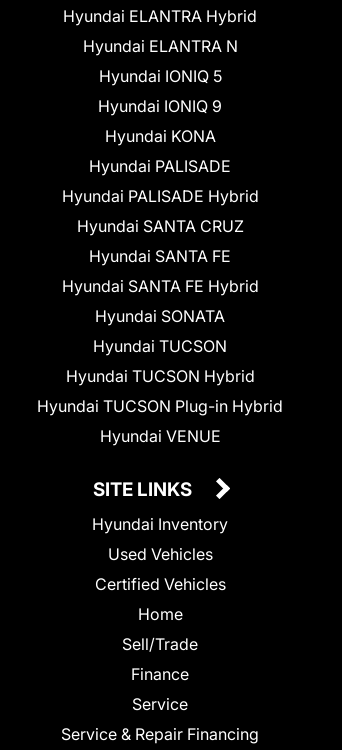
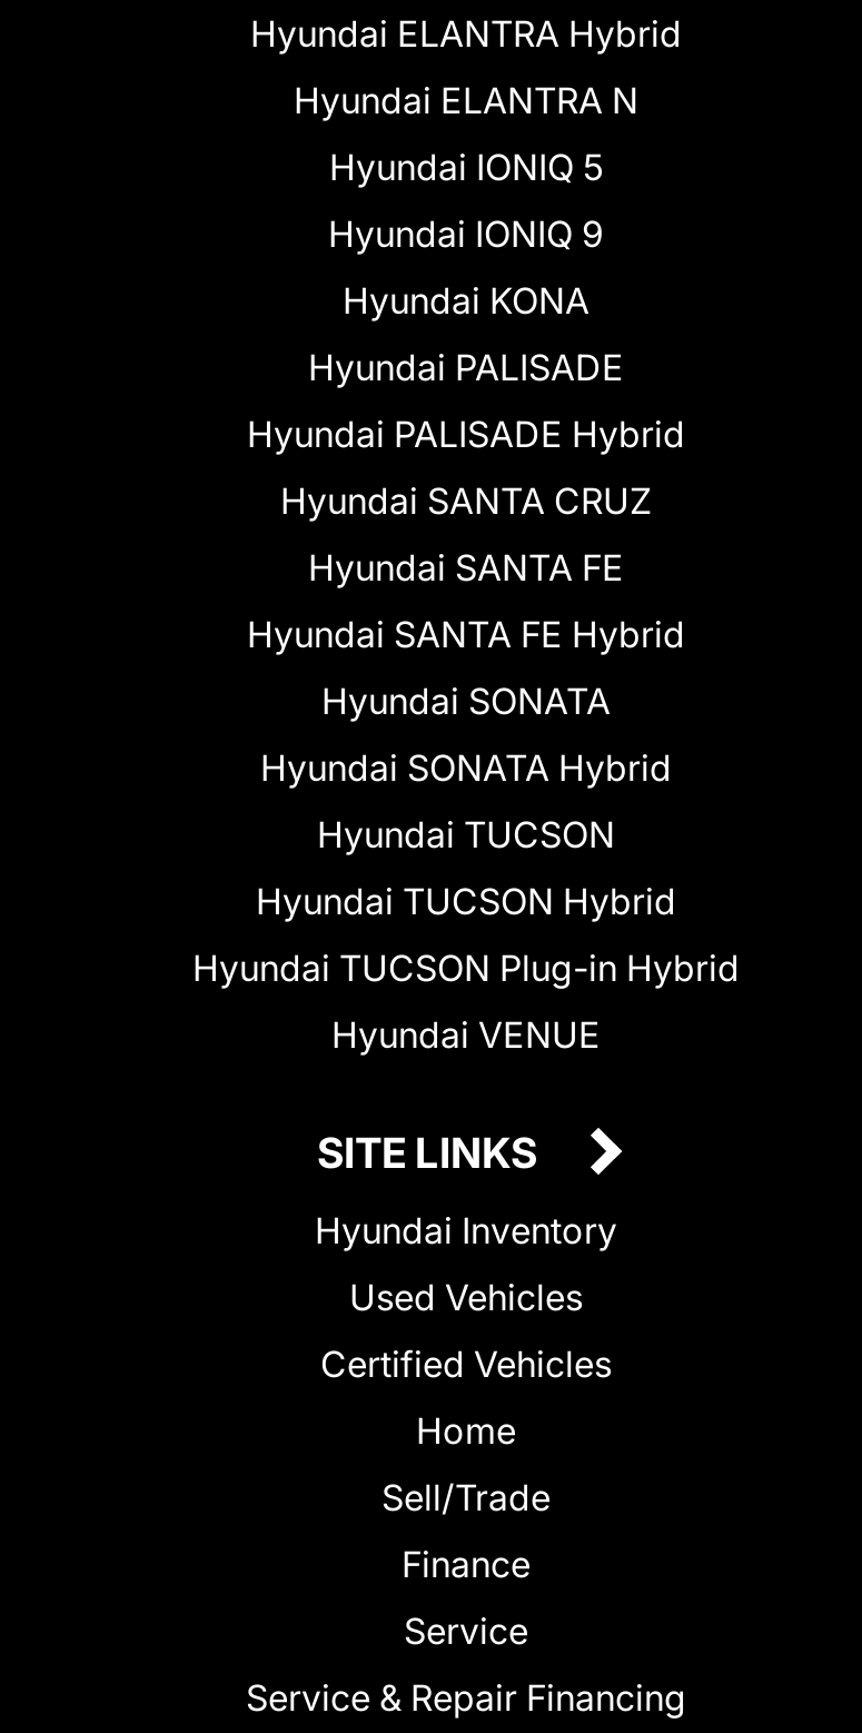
+ Hyundai SONATA Hybrid
